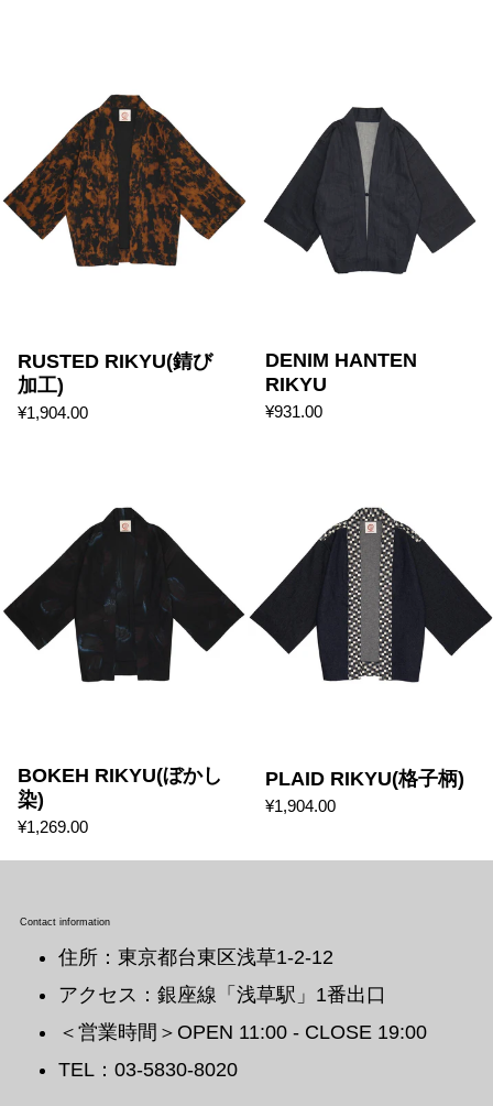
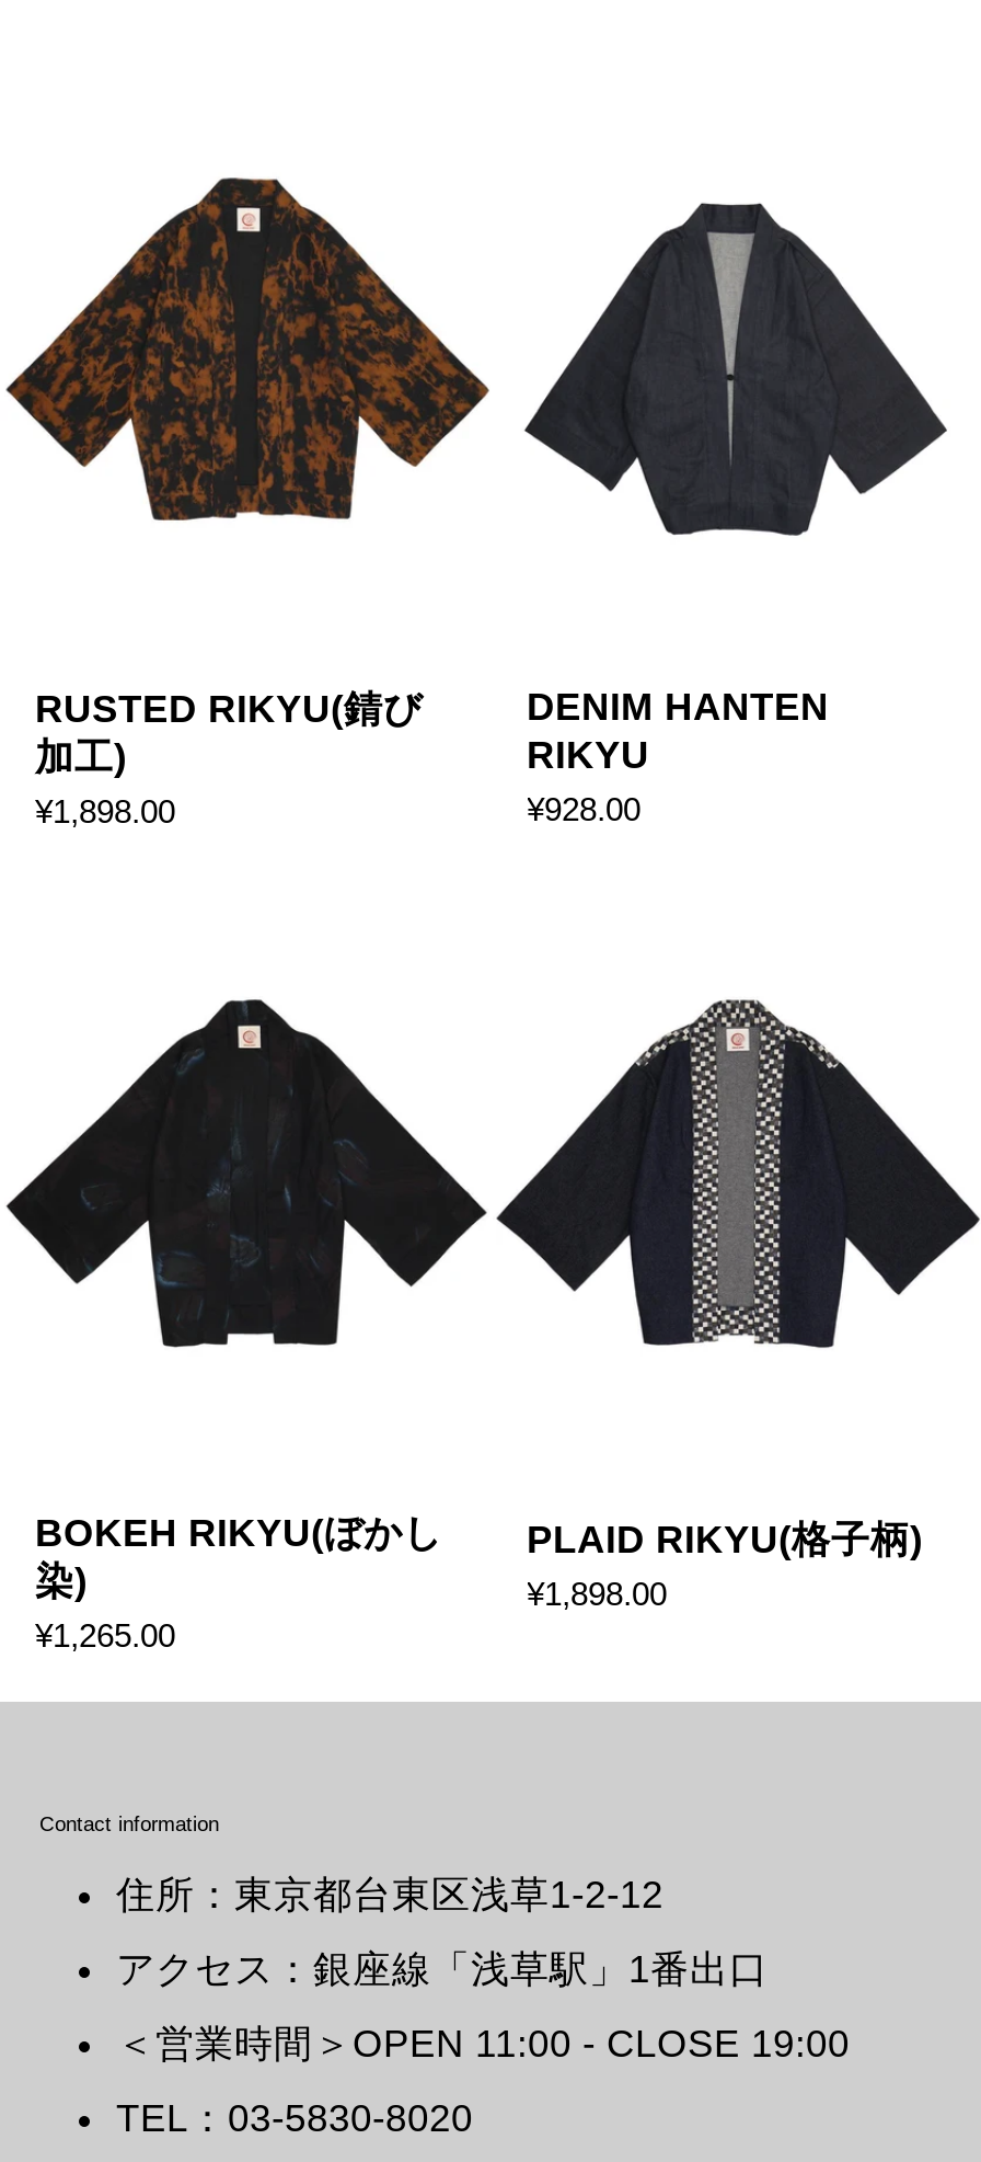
- ¥1,904.00
+ ¥1,898.00

- ¥931.00
+ ¥928.00

- ¥1,904.00
+ ¥1,898.00

- ¥1,269.00
+ ¥1,265.00
